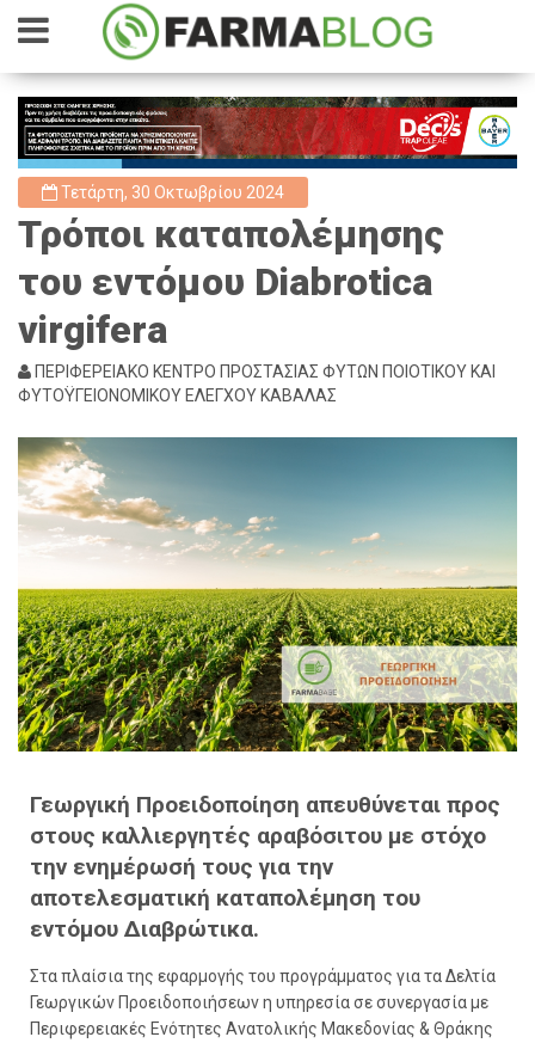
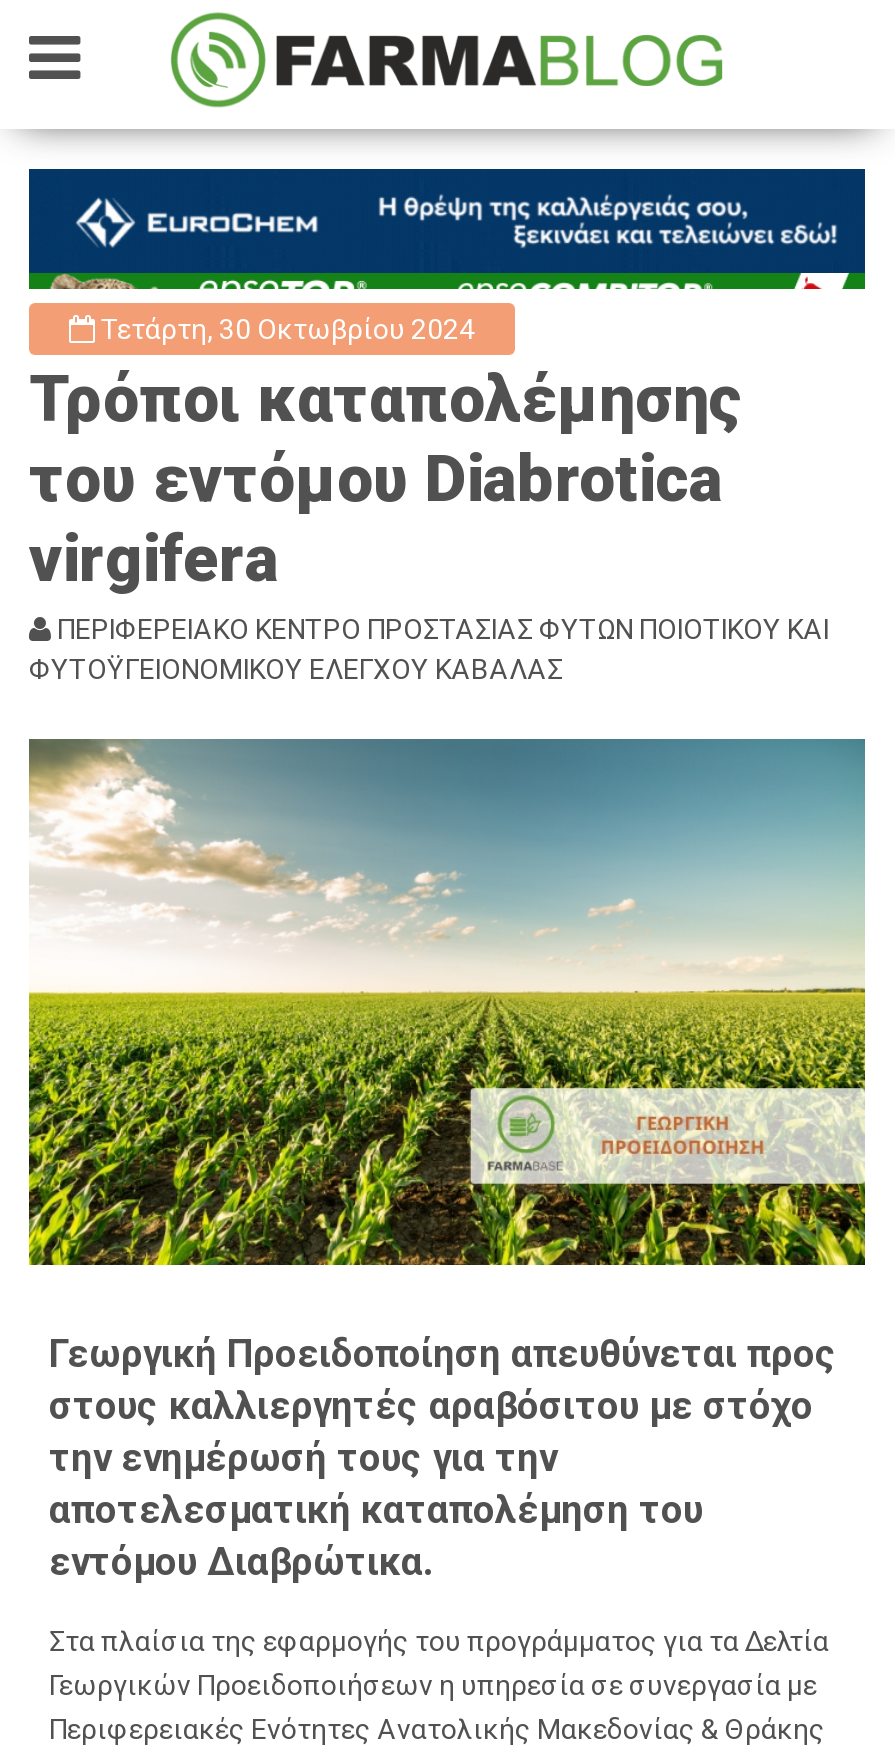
- [image]
+ [image]
